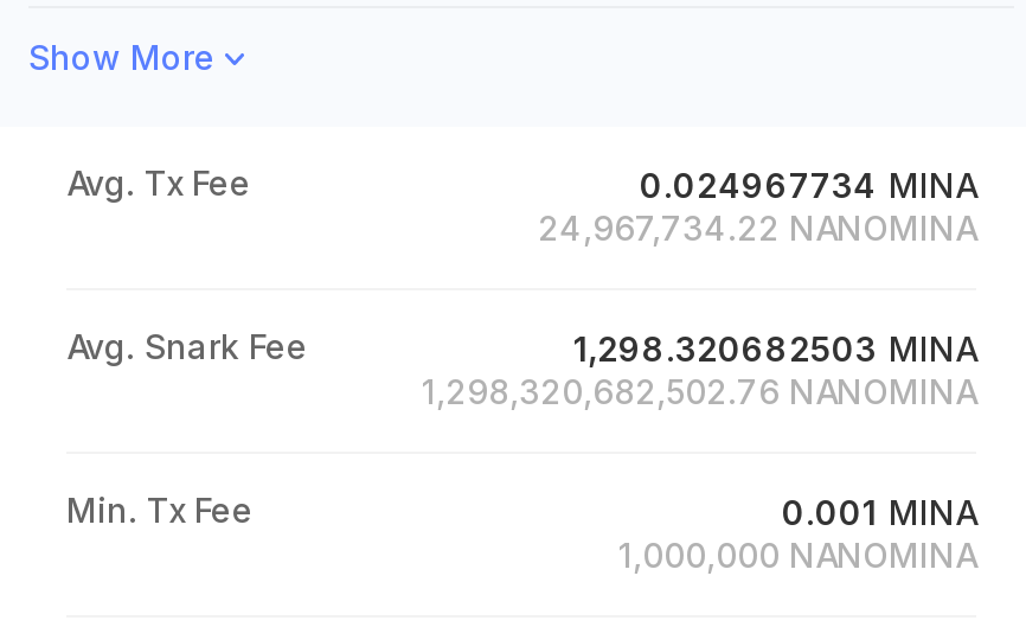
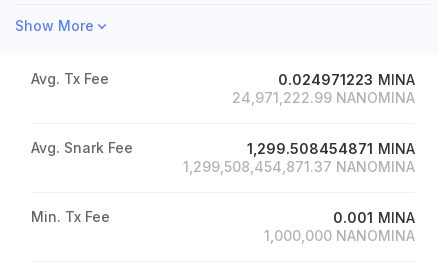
- 0.024967734 MINA
+ 0.024971223 MINA

- 24,967,734.22 NANOMINA
+ 24,971,222.99 NANOMINA

- 1,298.320682503 MINA
+ 1,299.508454871 MINA

- 1,298,320,682,502.76 NANOMINA
+ 1,299,508,454,871.37 NANOMINA
